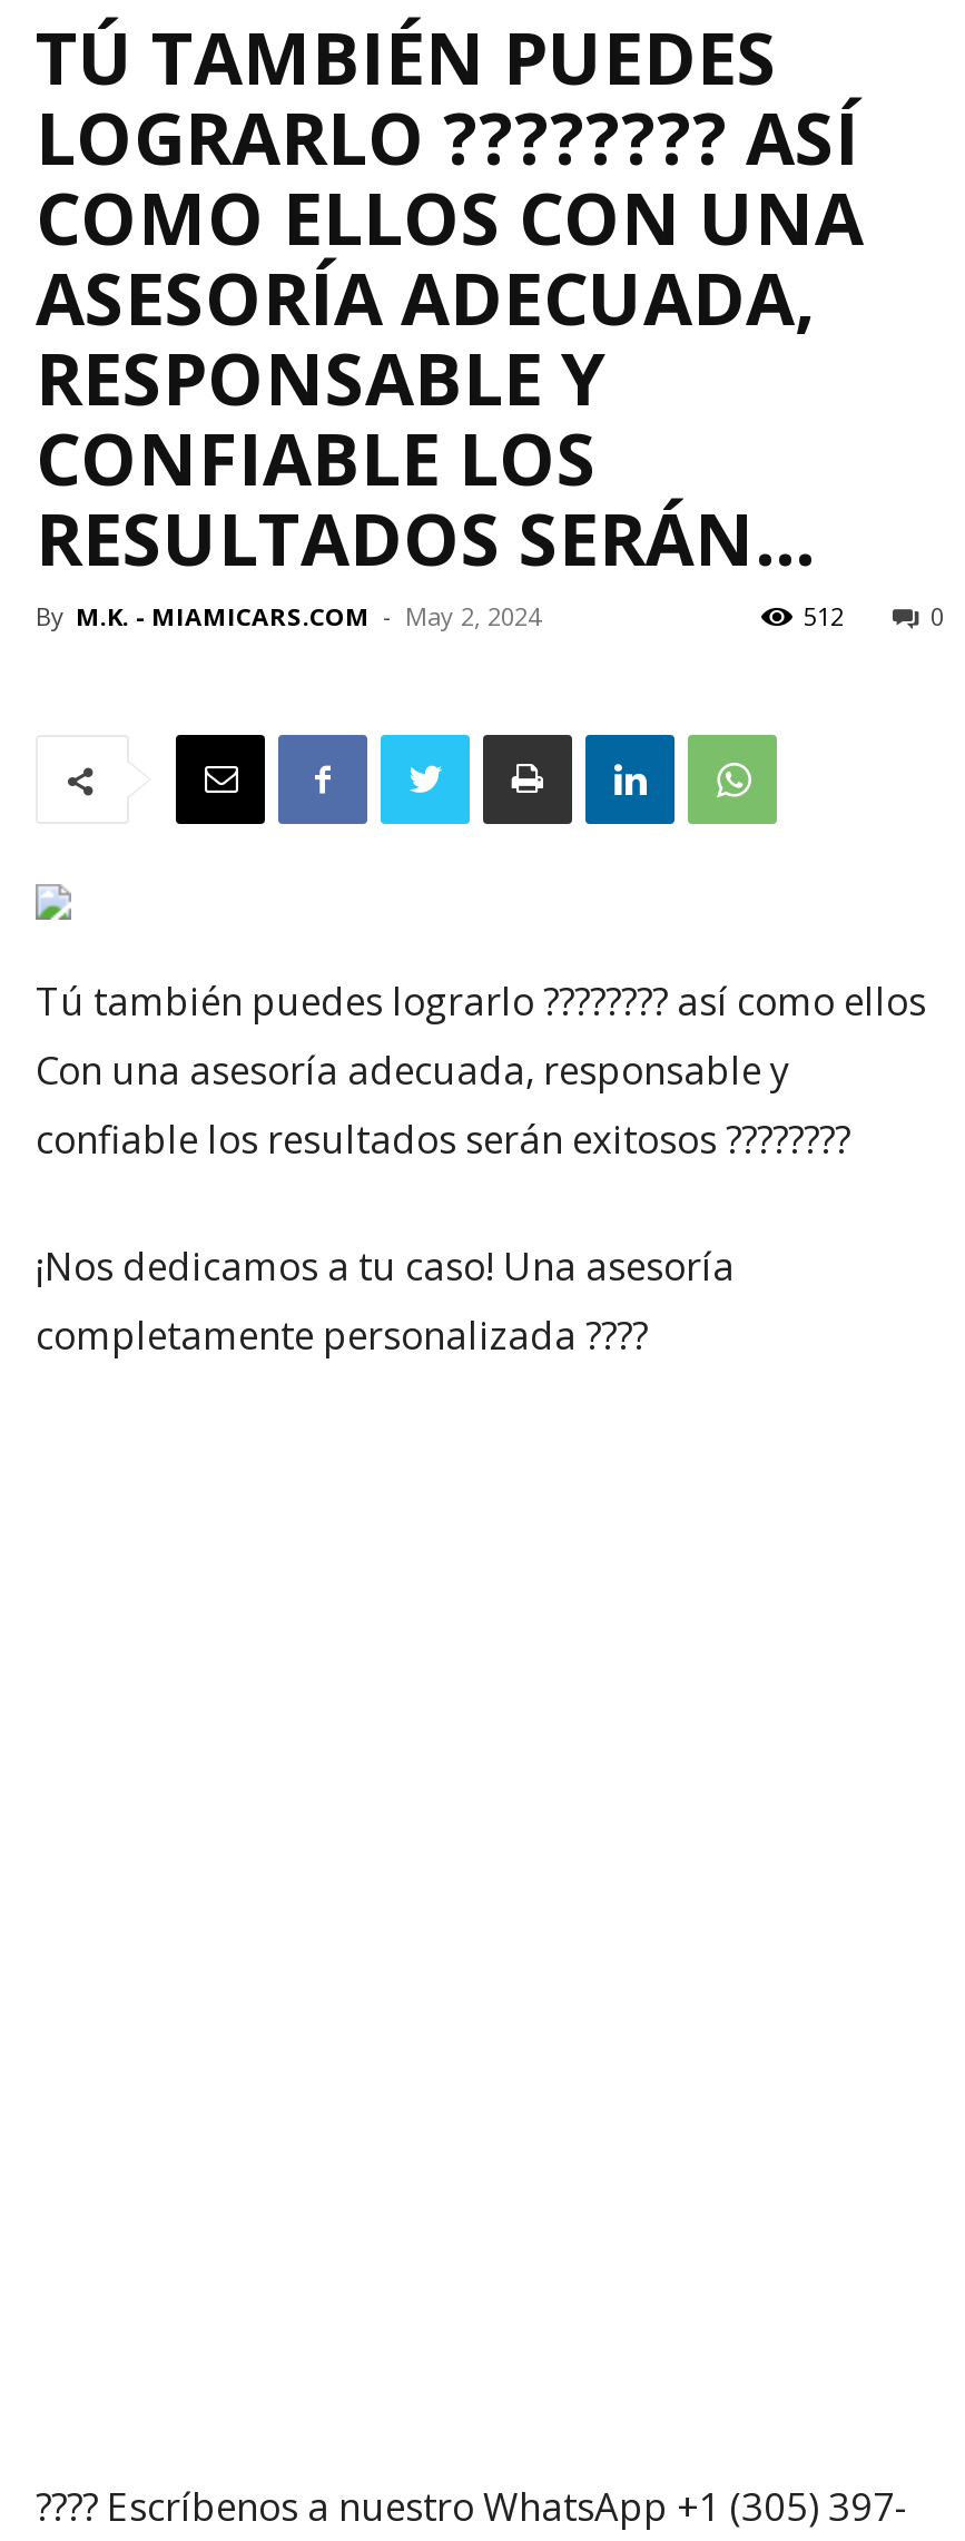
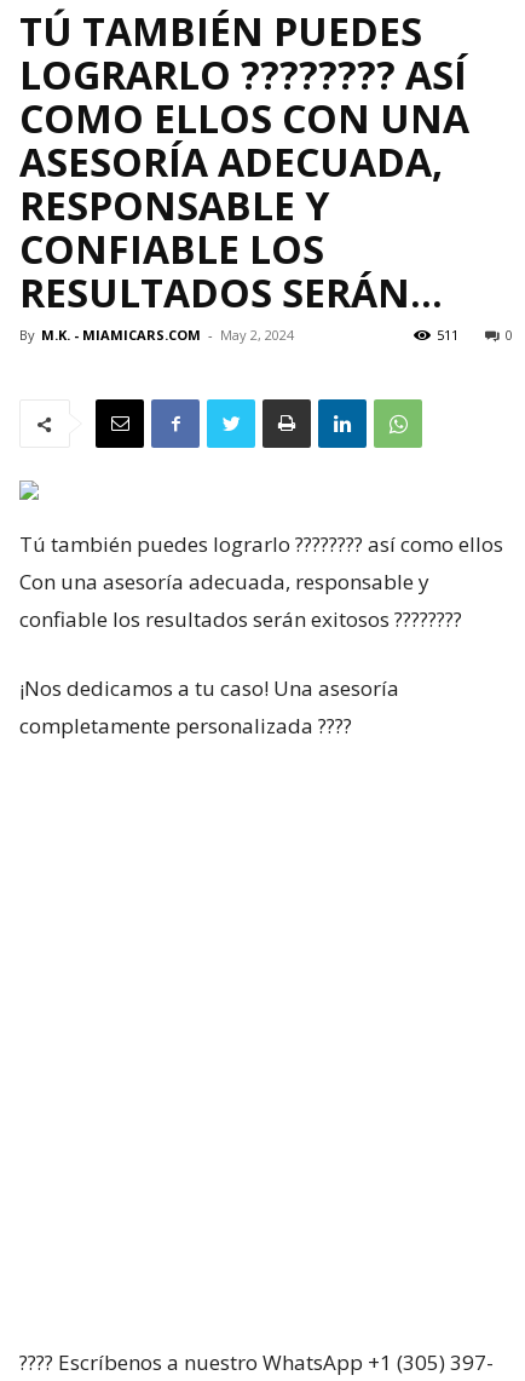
- 512
+ 511
